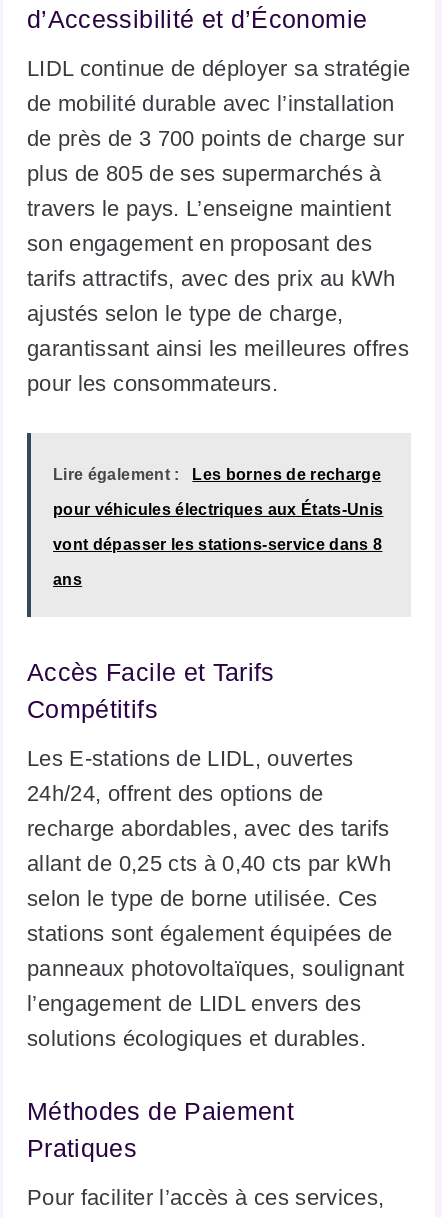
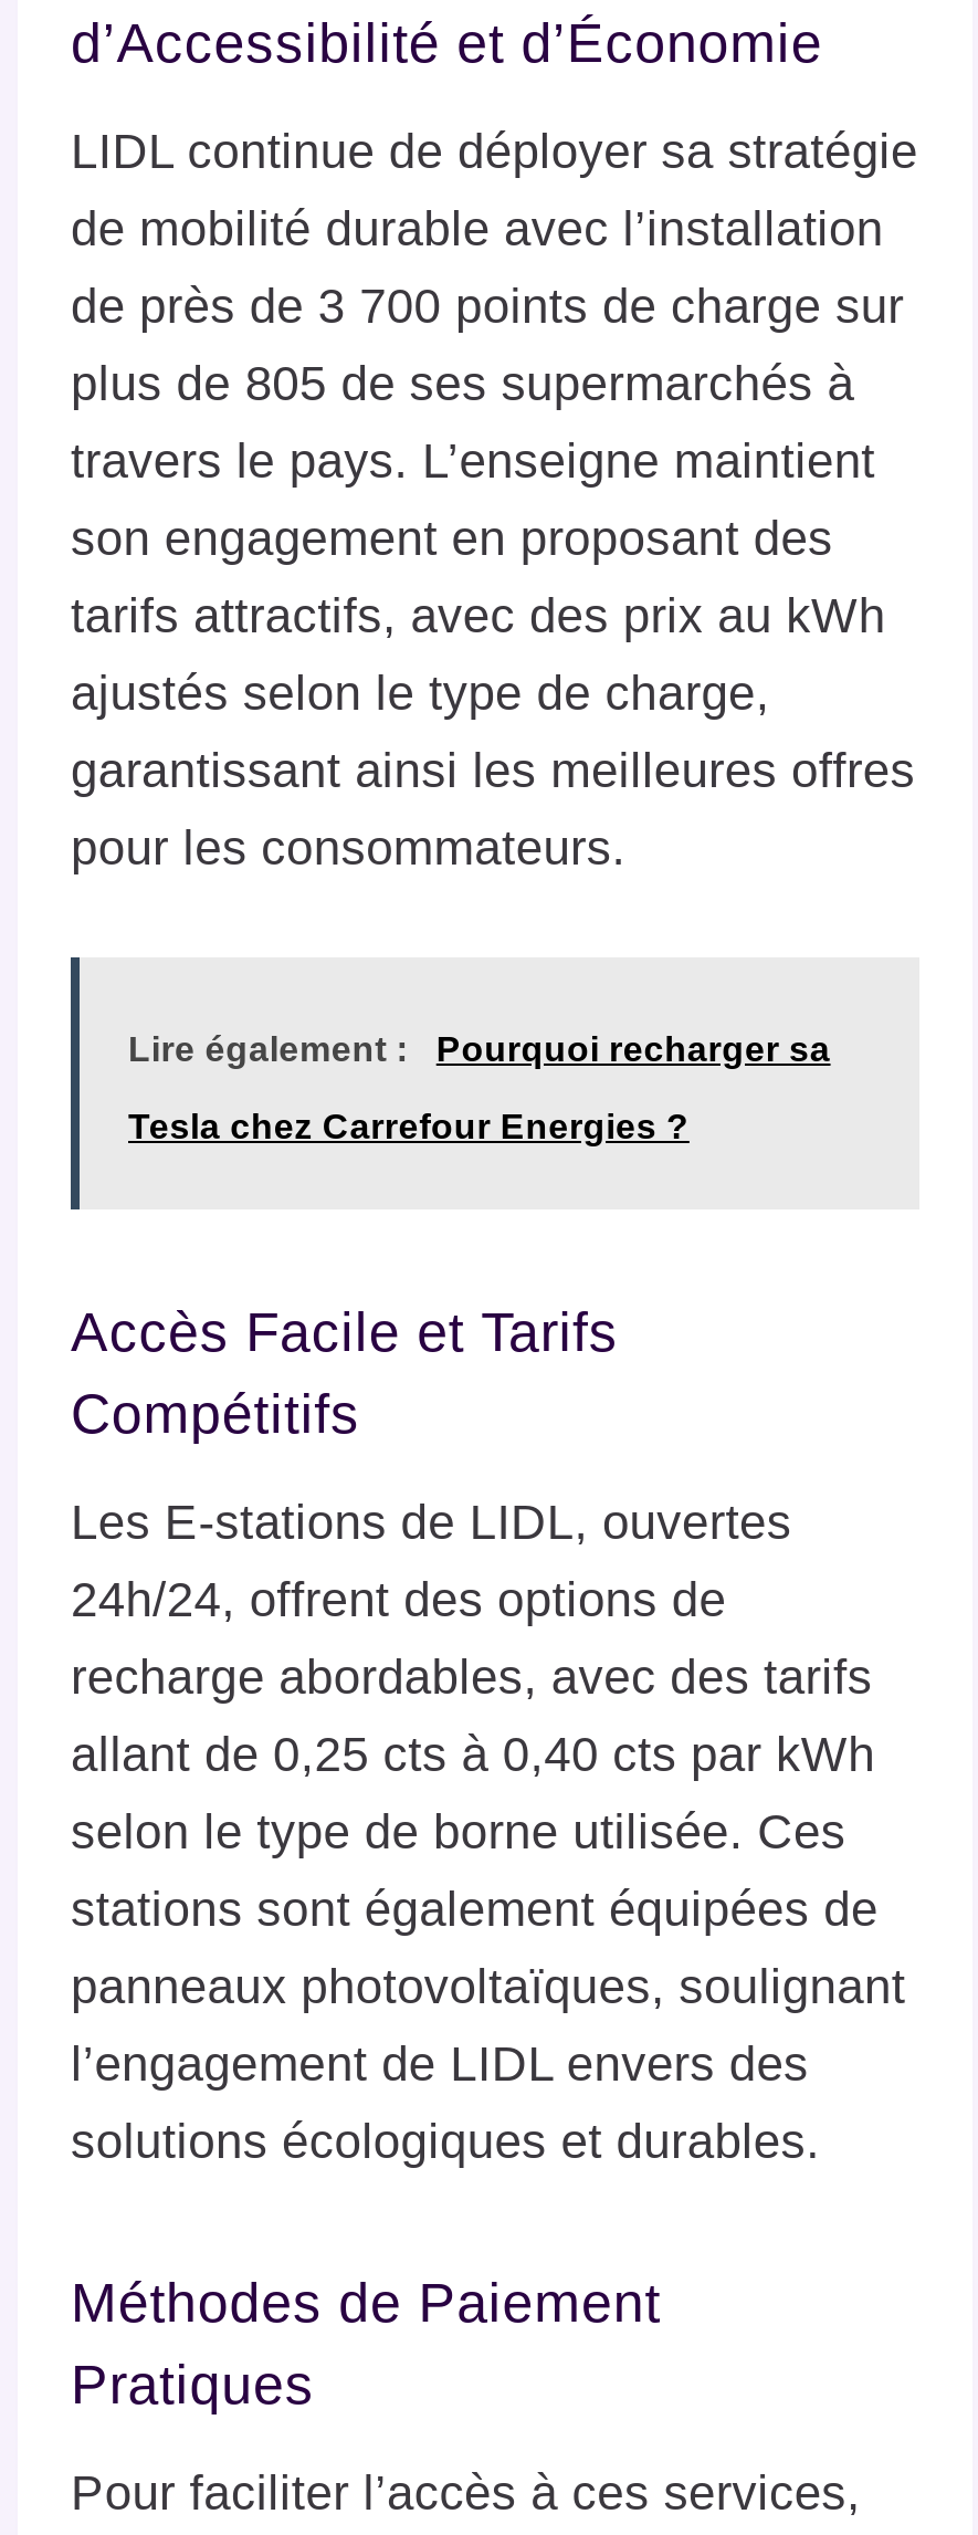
- Les bornes de recharge
- pour véhicules électriques aux États-Unis
- vont dépasser les stations-service dans 8
- ans
+ Pourquoi recharger sa
+ Tesla chez Carrefour Energies ?
